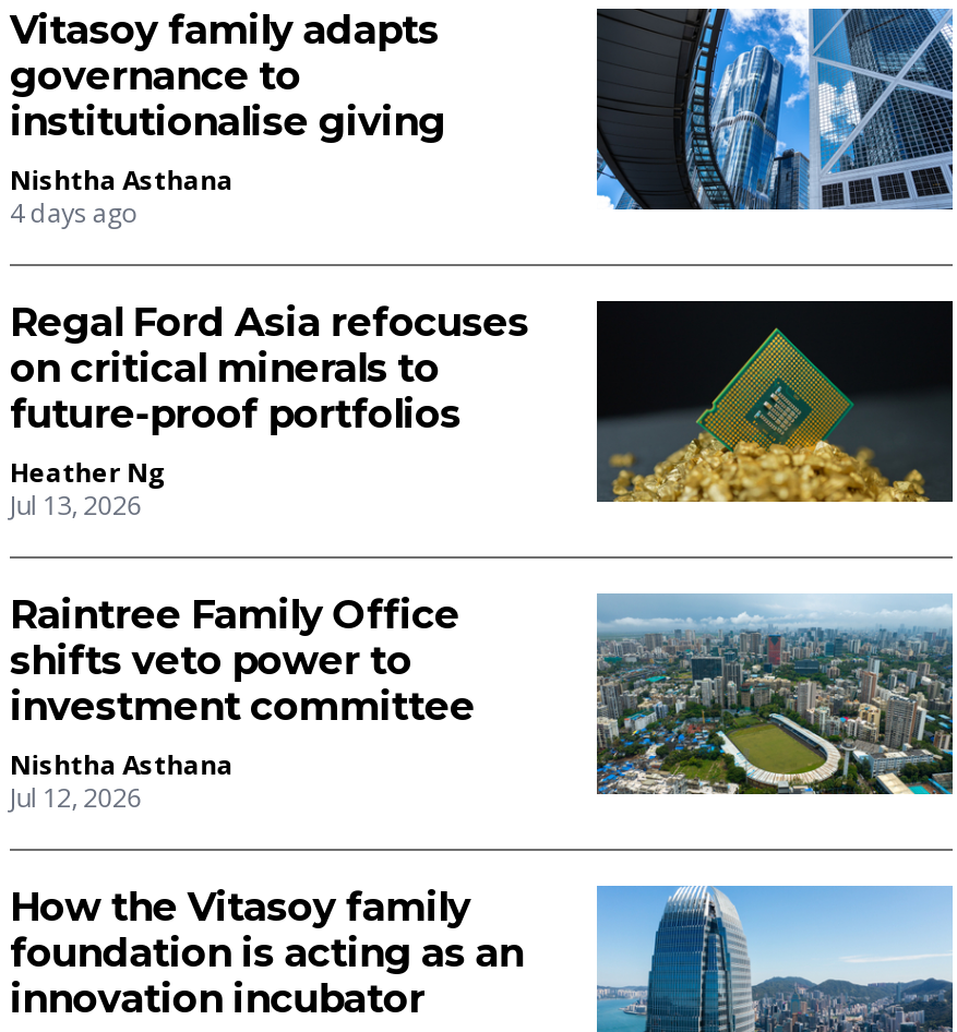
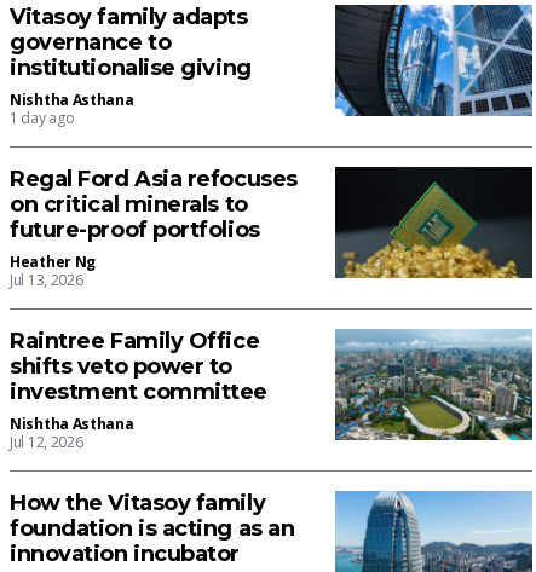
- 4 days ago
+ 1 day ago
